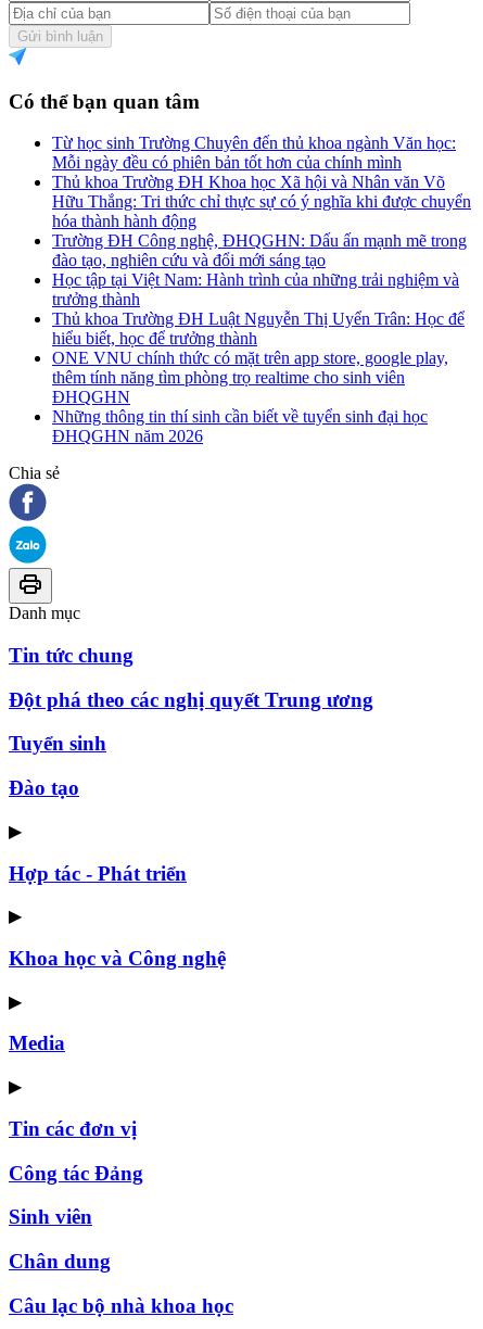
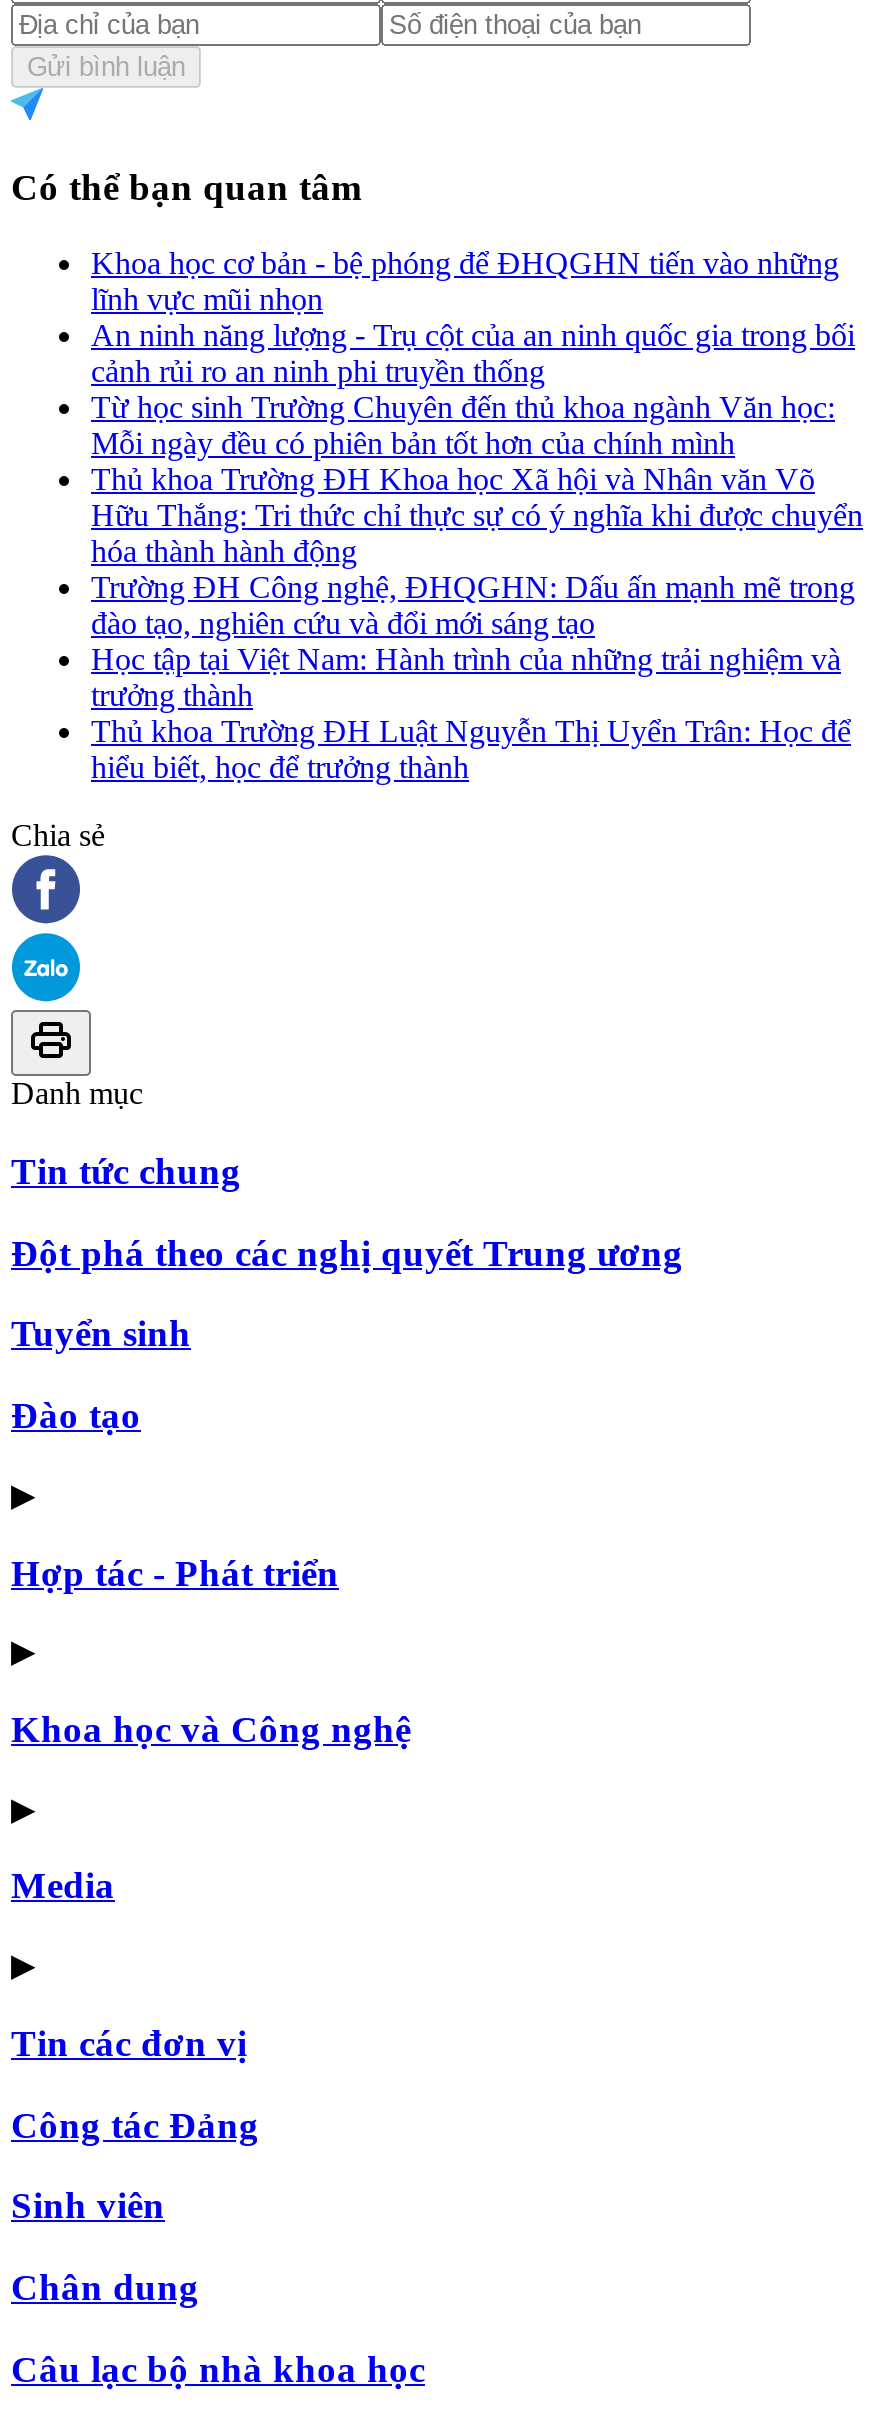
+ Khoa học cơ bản - bệ phóng để ĐHQGHN tiến vào những
+ lĩnh vực mũi nhọn
+ An ninh năng lượng - Trụ cột của an ninh quốc gia trong bối
+ cảnh rủi ro an ninh phi truyền thống

moved down: Từ học sinh Trường Chuyên đến thủ khoa ngành Văn học: | Mỗi ngày đều có phiên bản tốt hơn của chính mình | Thủ khoa Trường ĐH Khoa học Xã hội và Nhân văn Võ | ... | Thủ khoa Trường ĐH Luật Nguyễn Thị Uyển Trân: Học để | hiểu biết, học để trưởng thành

- ONE VNU chính thức có mặt trên app store, google play,
- thêm tính năng tìm phòng trọ realtime cho sinh viên
- ĐHQGHN
- Những thông tin thí sinh cần biết về tuyển sinh đại học
- ĐHQGHN năm 2026
